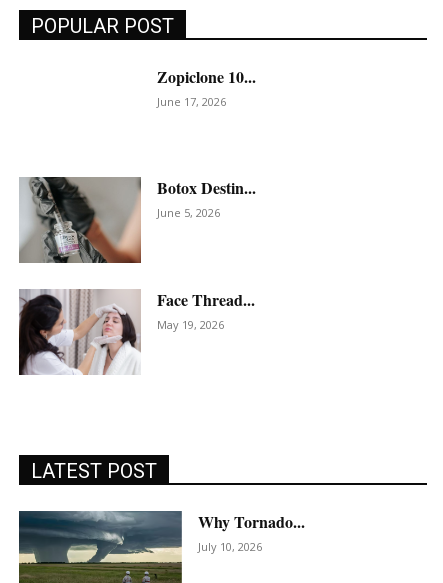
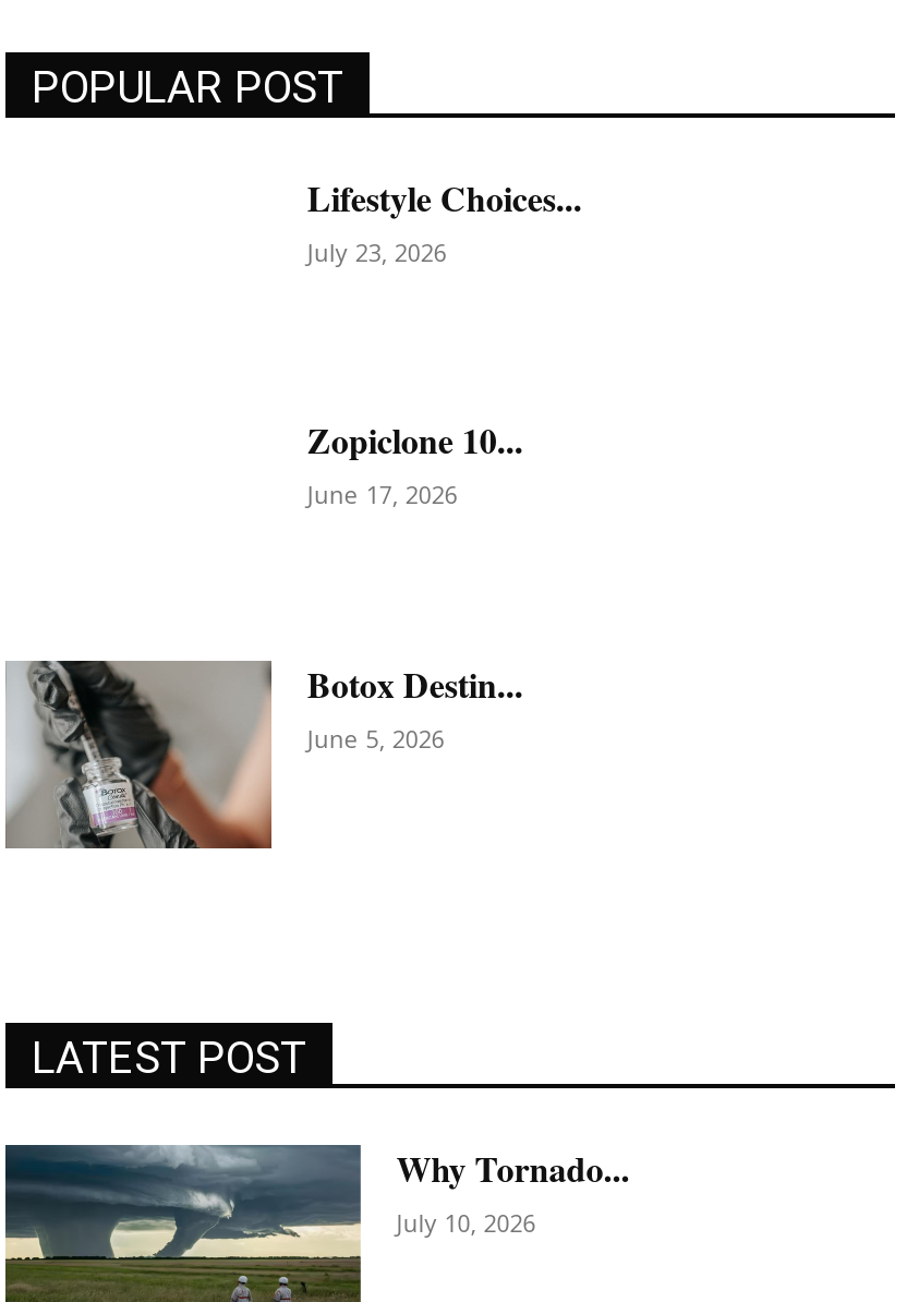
+ Lifestyle Choices...
+ July 23, 2026

moved down: [image] | Zopiclone 10... | June 17, 2026 | Botox Destin... | June 5, 2026

- [image]
- Face Thread...
- May 19, 2026
